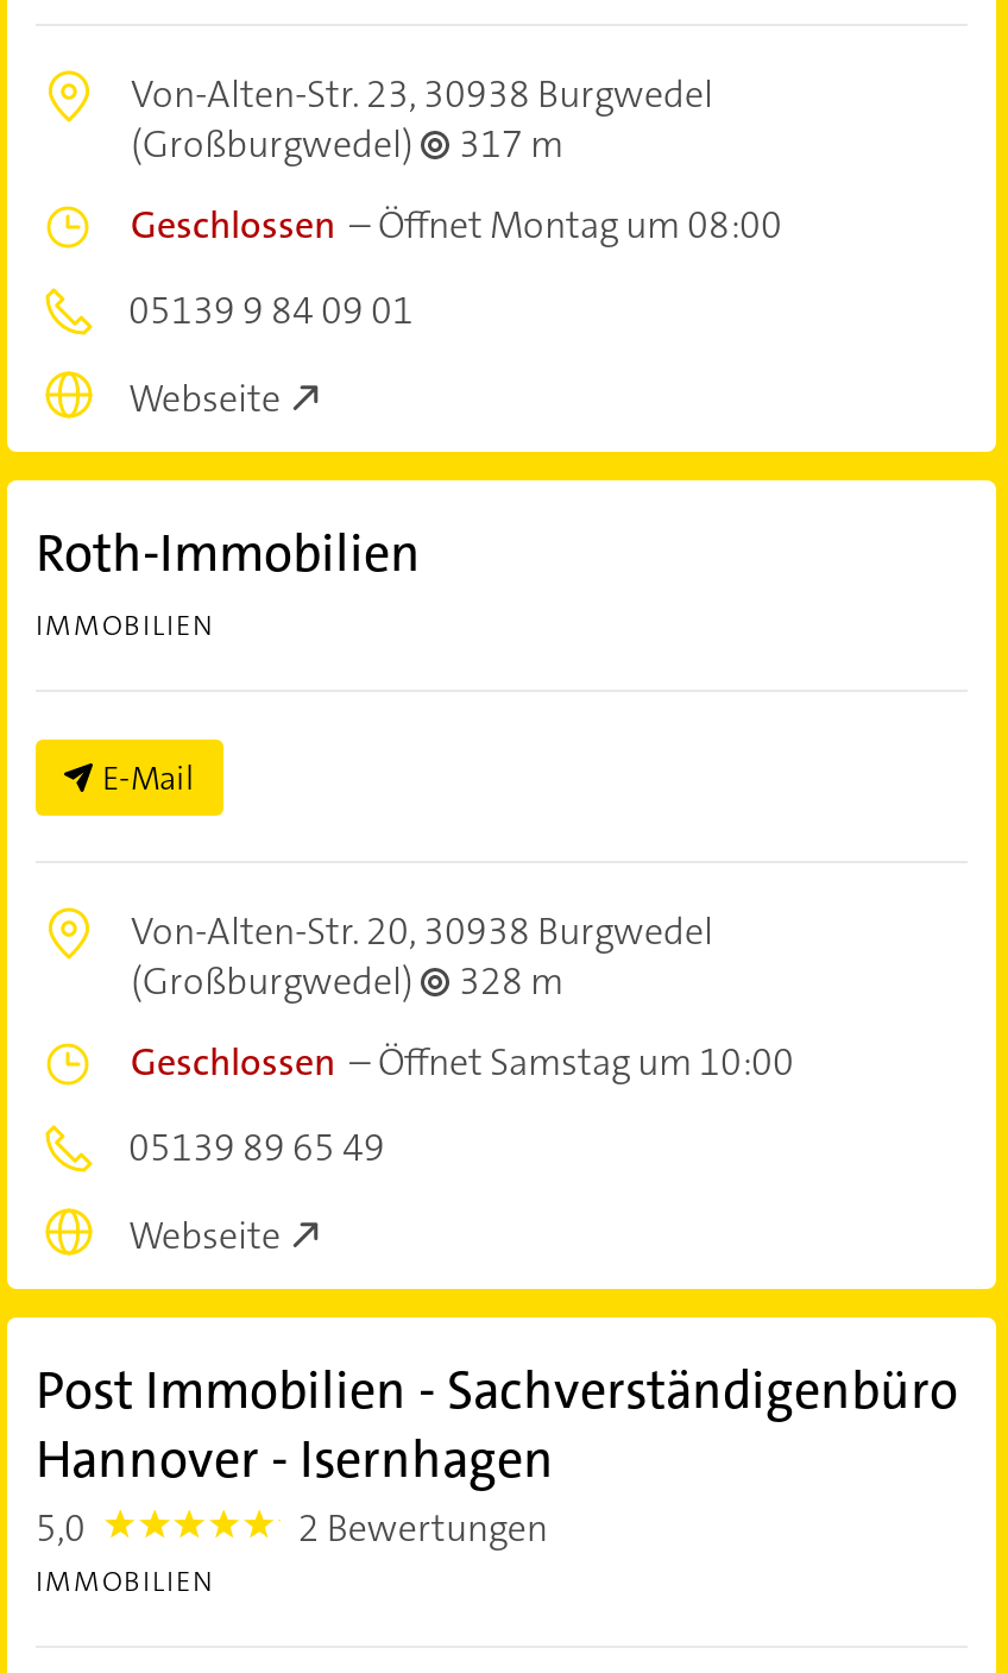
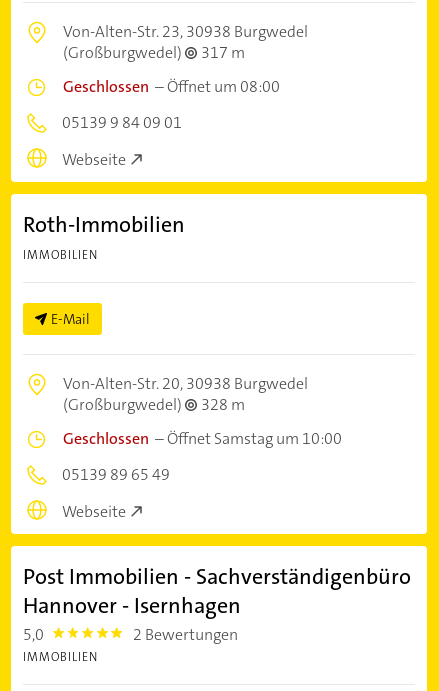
- Geschlossen –Öffnet Montag um 08:00
+ Geschlossen –Öffnet um 08:00
